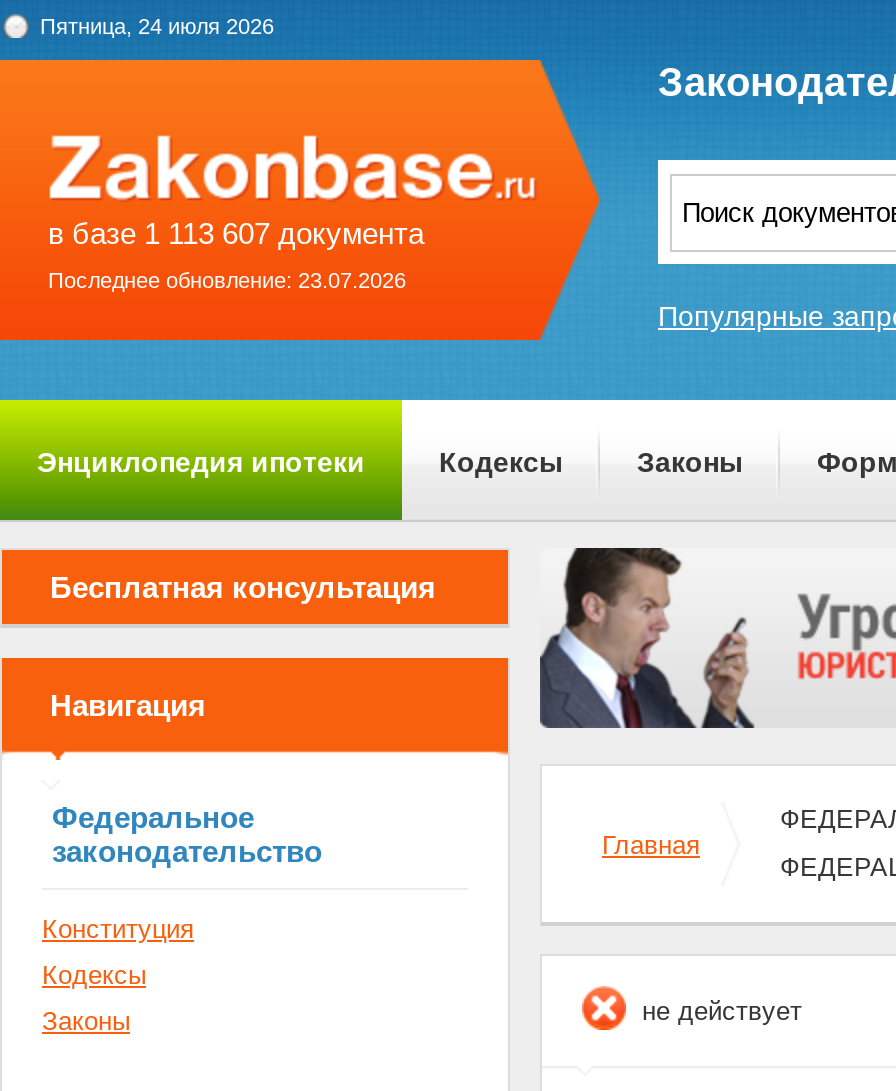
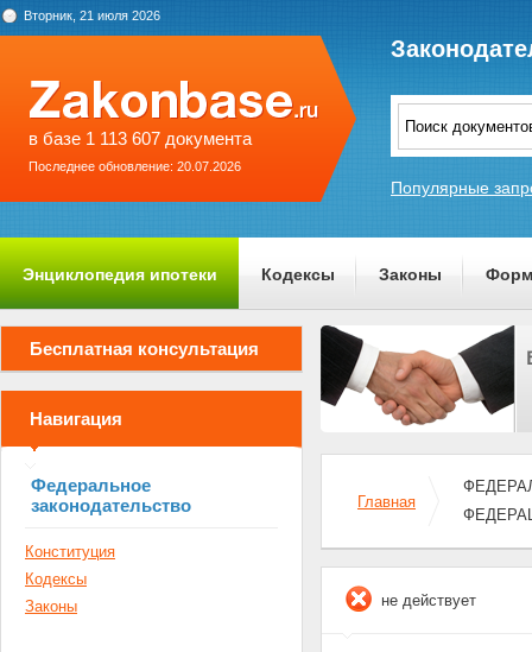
- Пятница, 24 июля 2026
+ Вторник, 21 июля 2026

- Последнее обновление: 23.07.2026
+ Последнее обновление: 20.07.2026

- [image]
+ [image]
